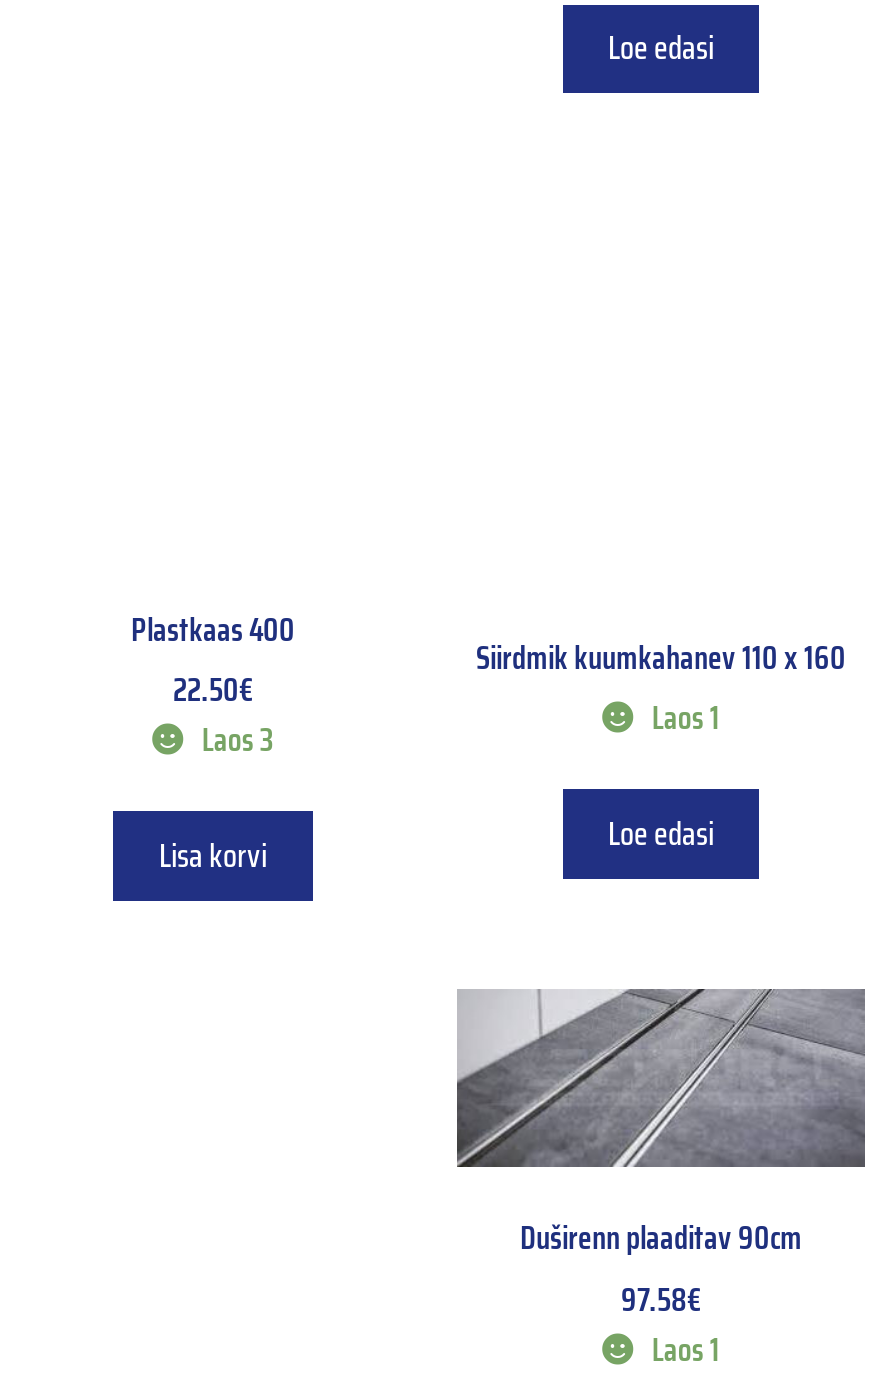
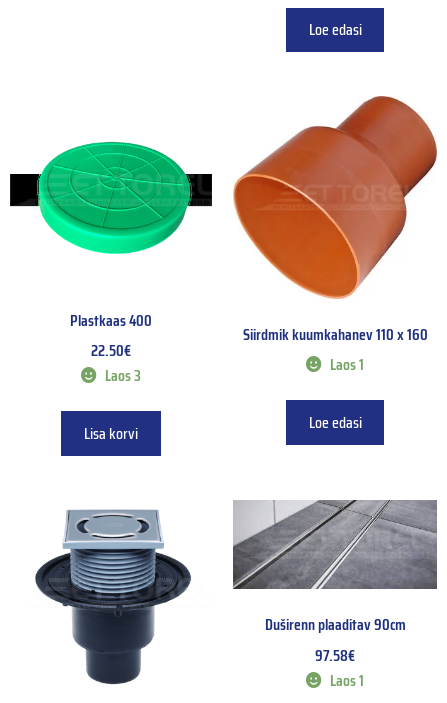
+ [image]

+ [image]

+ [image]
